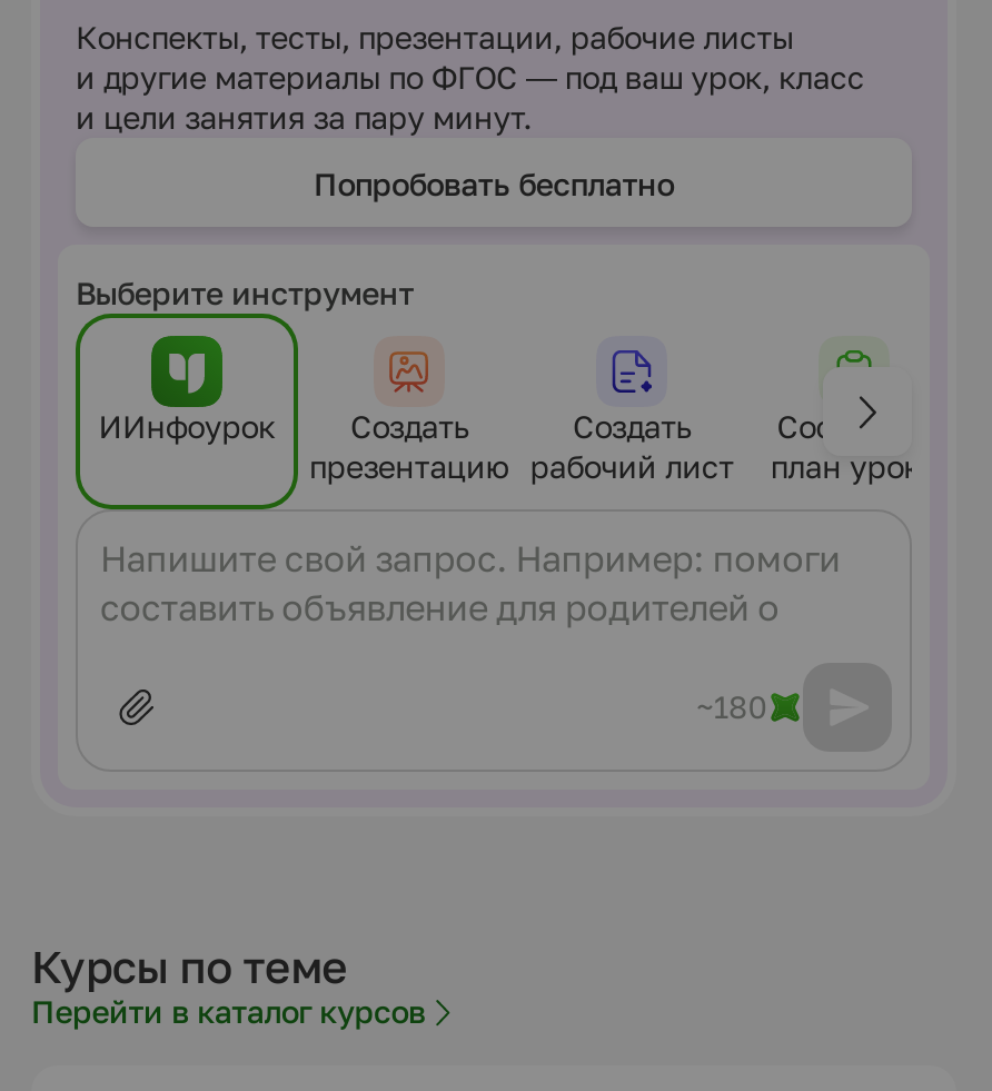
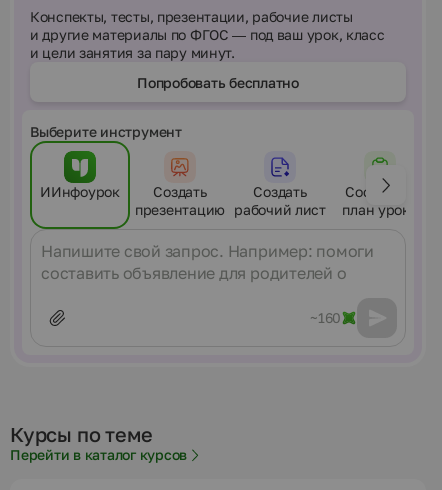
- ~180
+ ~160
